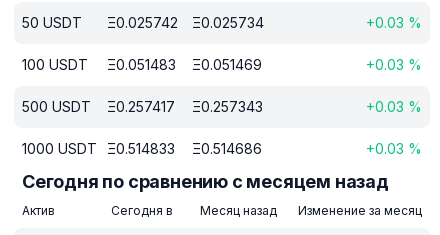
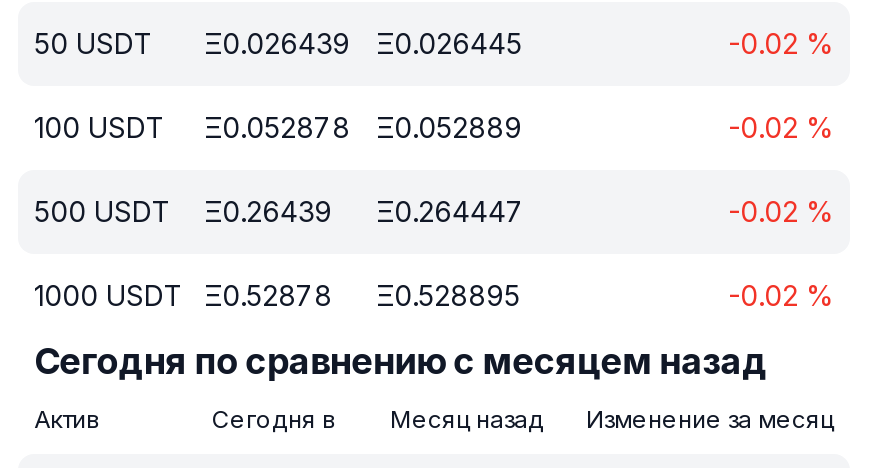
- Ξ0.025742
- Ξ0.025734
- +0.03%
+ Ξ0.026439
+ Ξ0.026445
+ -0.02%

- Ξ0.051483
- Ξ0.051469
- +0.03%
+ Ξ0.052878
+ Ξ0.052889
+ -0.02%

- Ξ0.257417
- Ξ0.257343
- +0.03%
+ Ξ0.26439
+ Ξ0.264447
+ -0.02%

- 1000 USDT Ξ0.514833
- Ξ0.514686
- +0.03%
+ 1000 USDT Ξ0.52878
+ Ξ0.528895
+ -0.02%
